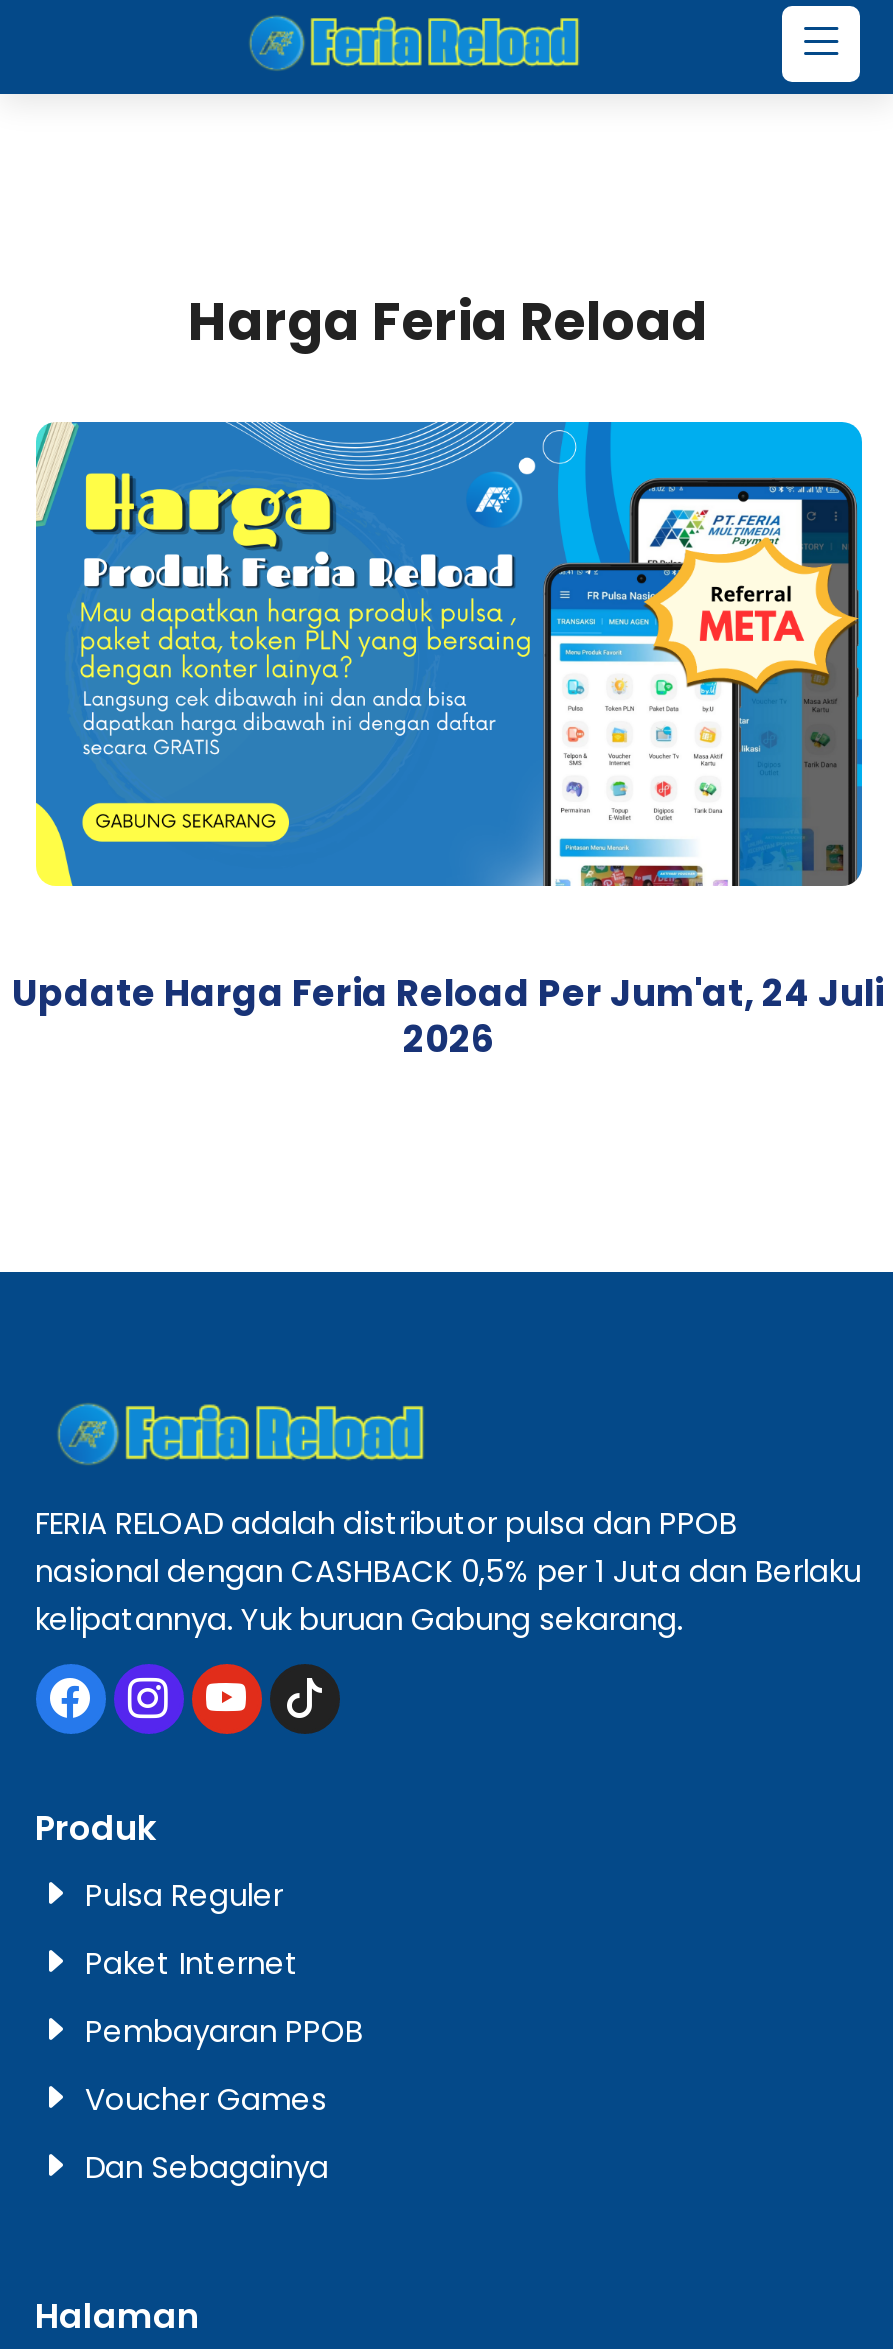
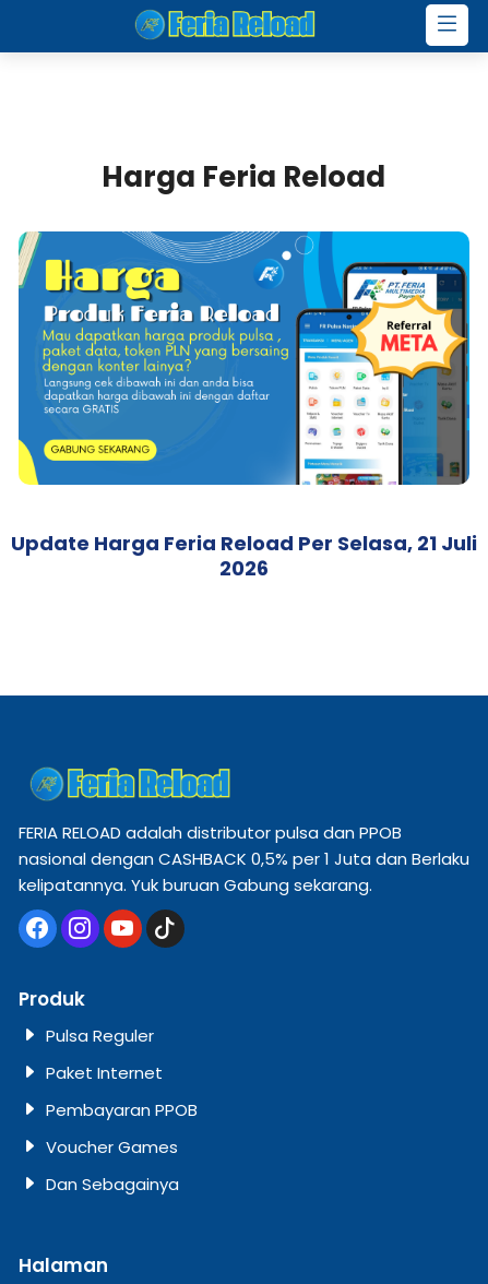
- Update Harga Feria Reload Per Jum'at, 24 Juli
+ Update Harga Feria Reload Per Selasa, 21 Juli
